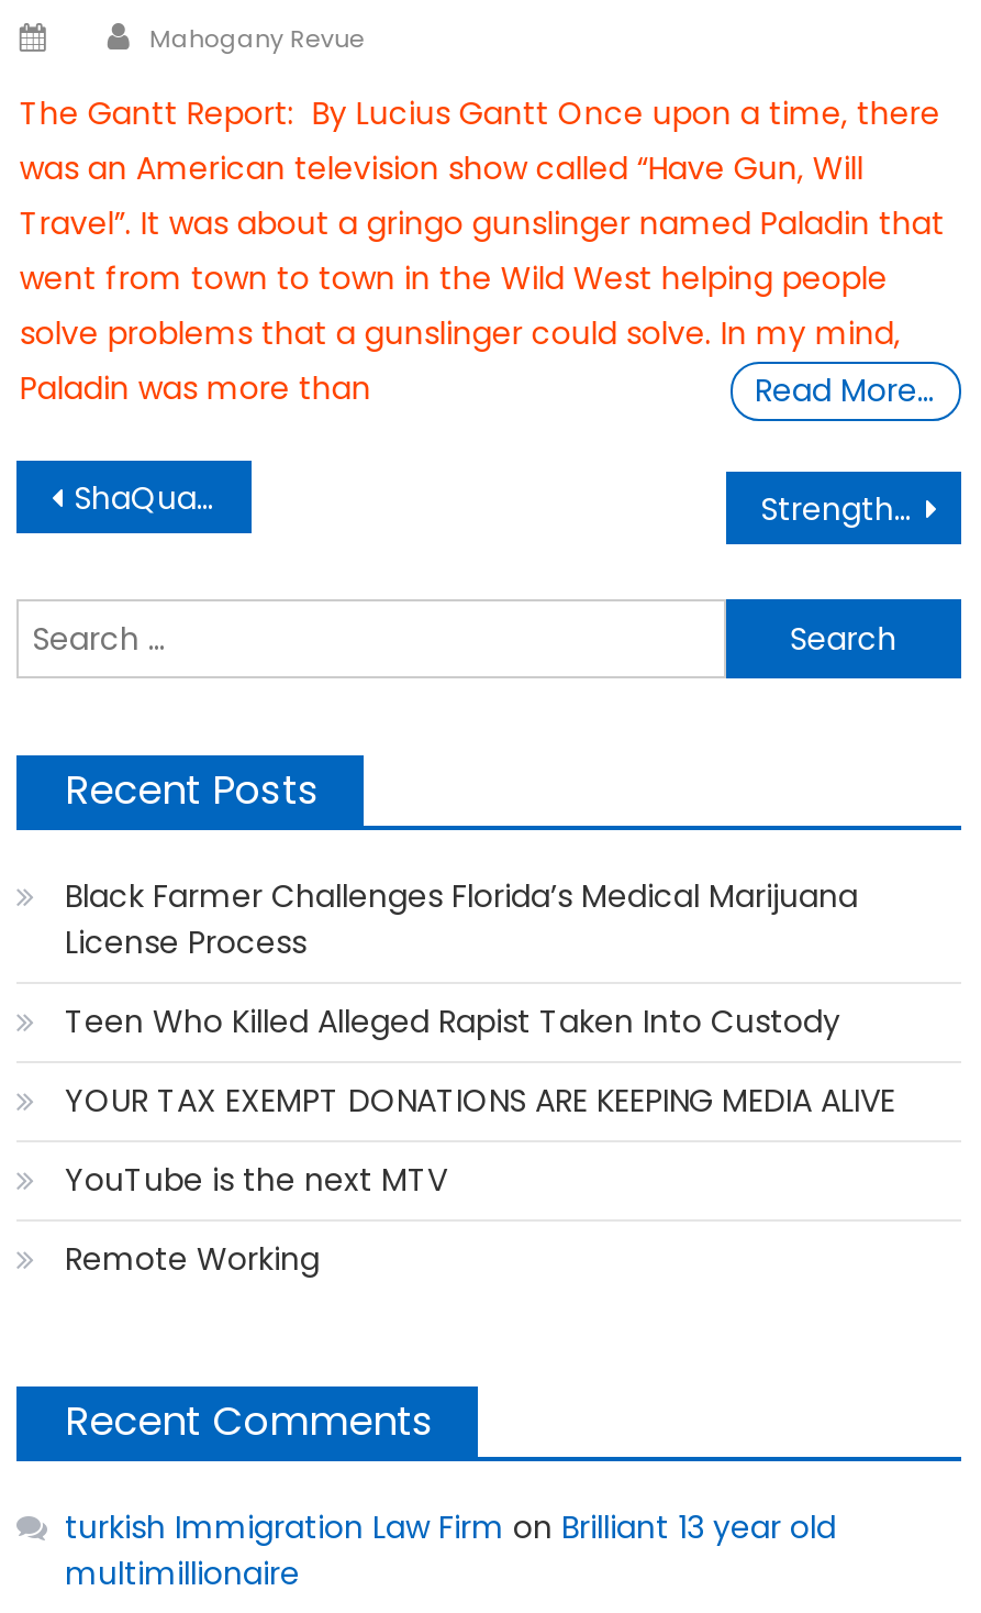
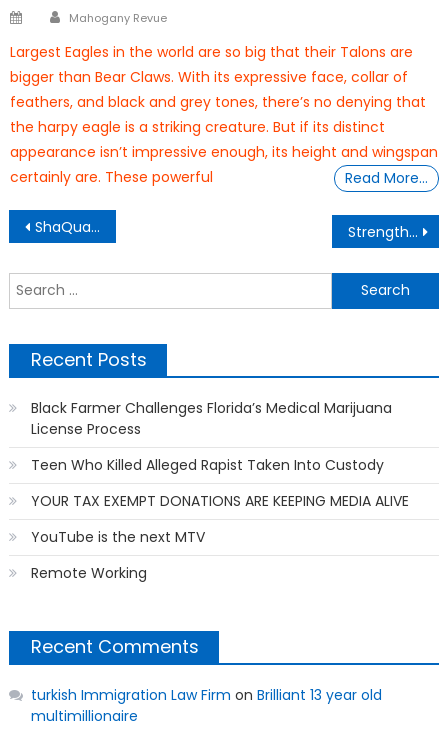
- The Gantt Report: By Lucius Gantt Once upon a time, there
- was an American television show called “Have Gun, Will
- Travel”. It was about a gringo gunslinger named Paladin that
- went from town to town in the Wild West helping people
- solve problems that a gunslinger could solve. In my mind,
- Paladin was more than
+ Largest Eagles in the world are so big that their Talons are
+ bigger than Bear Claws. With its expressive face, collar of
+ feathers, and black and grey tones, there’s no denying that
+ the harpy eagle is a striking creature. But if its distinct
+ appearance isn’t impressive enough, its height and wingspan
+ certainly are. These powerful
